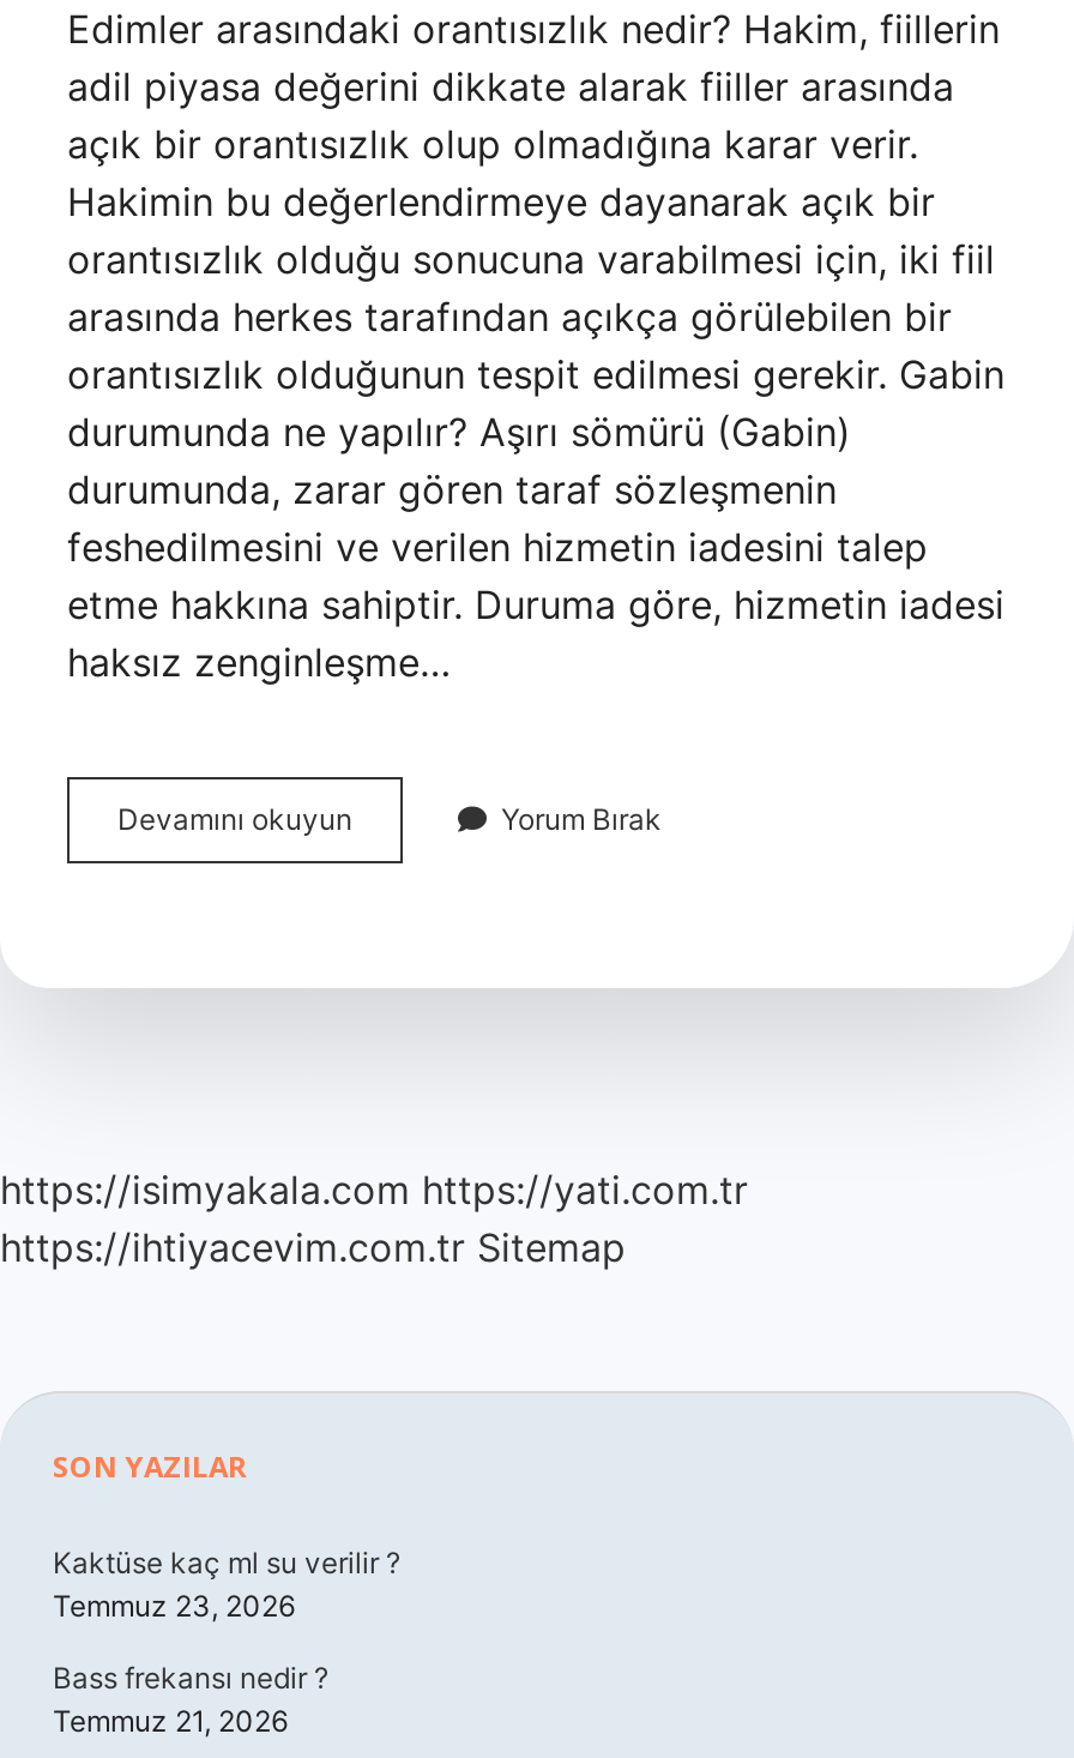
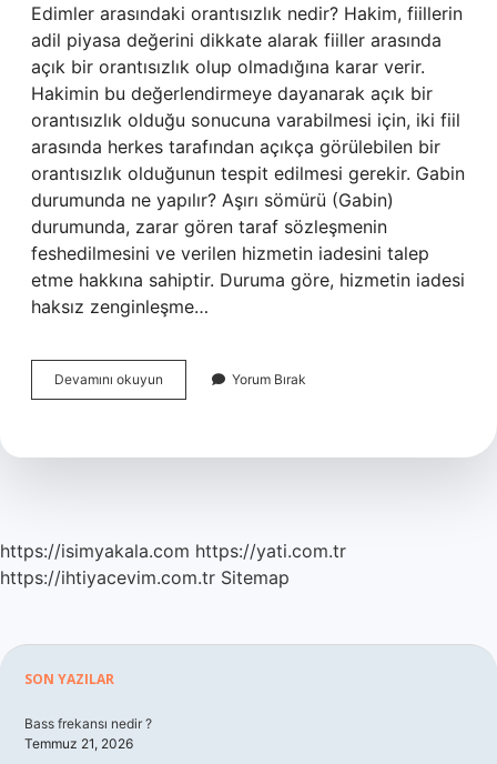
- Kaktüse kaç ml su verilir ?
- Temmuz 23, 2026
